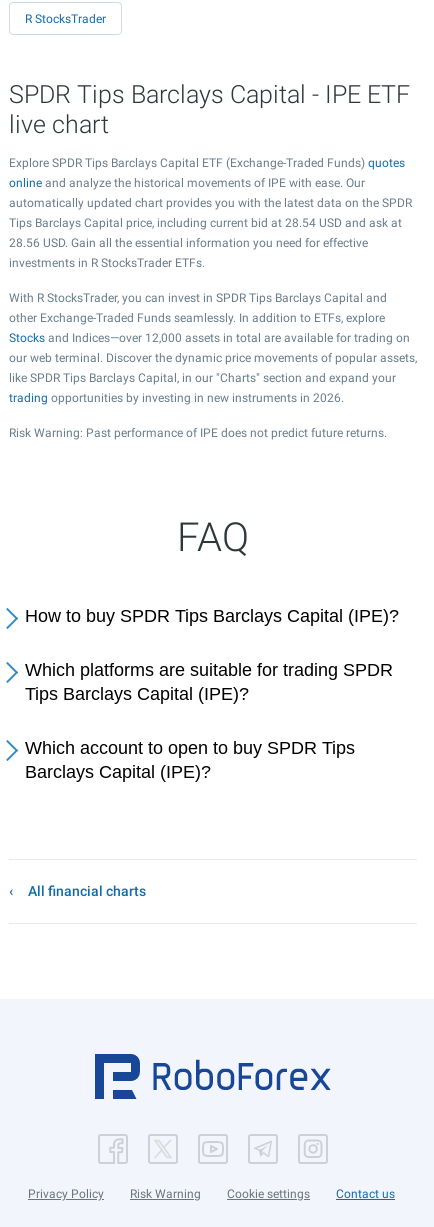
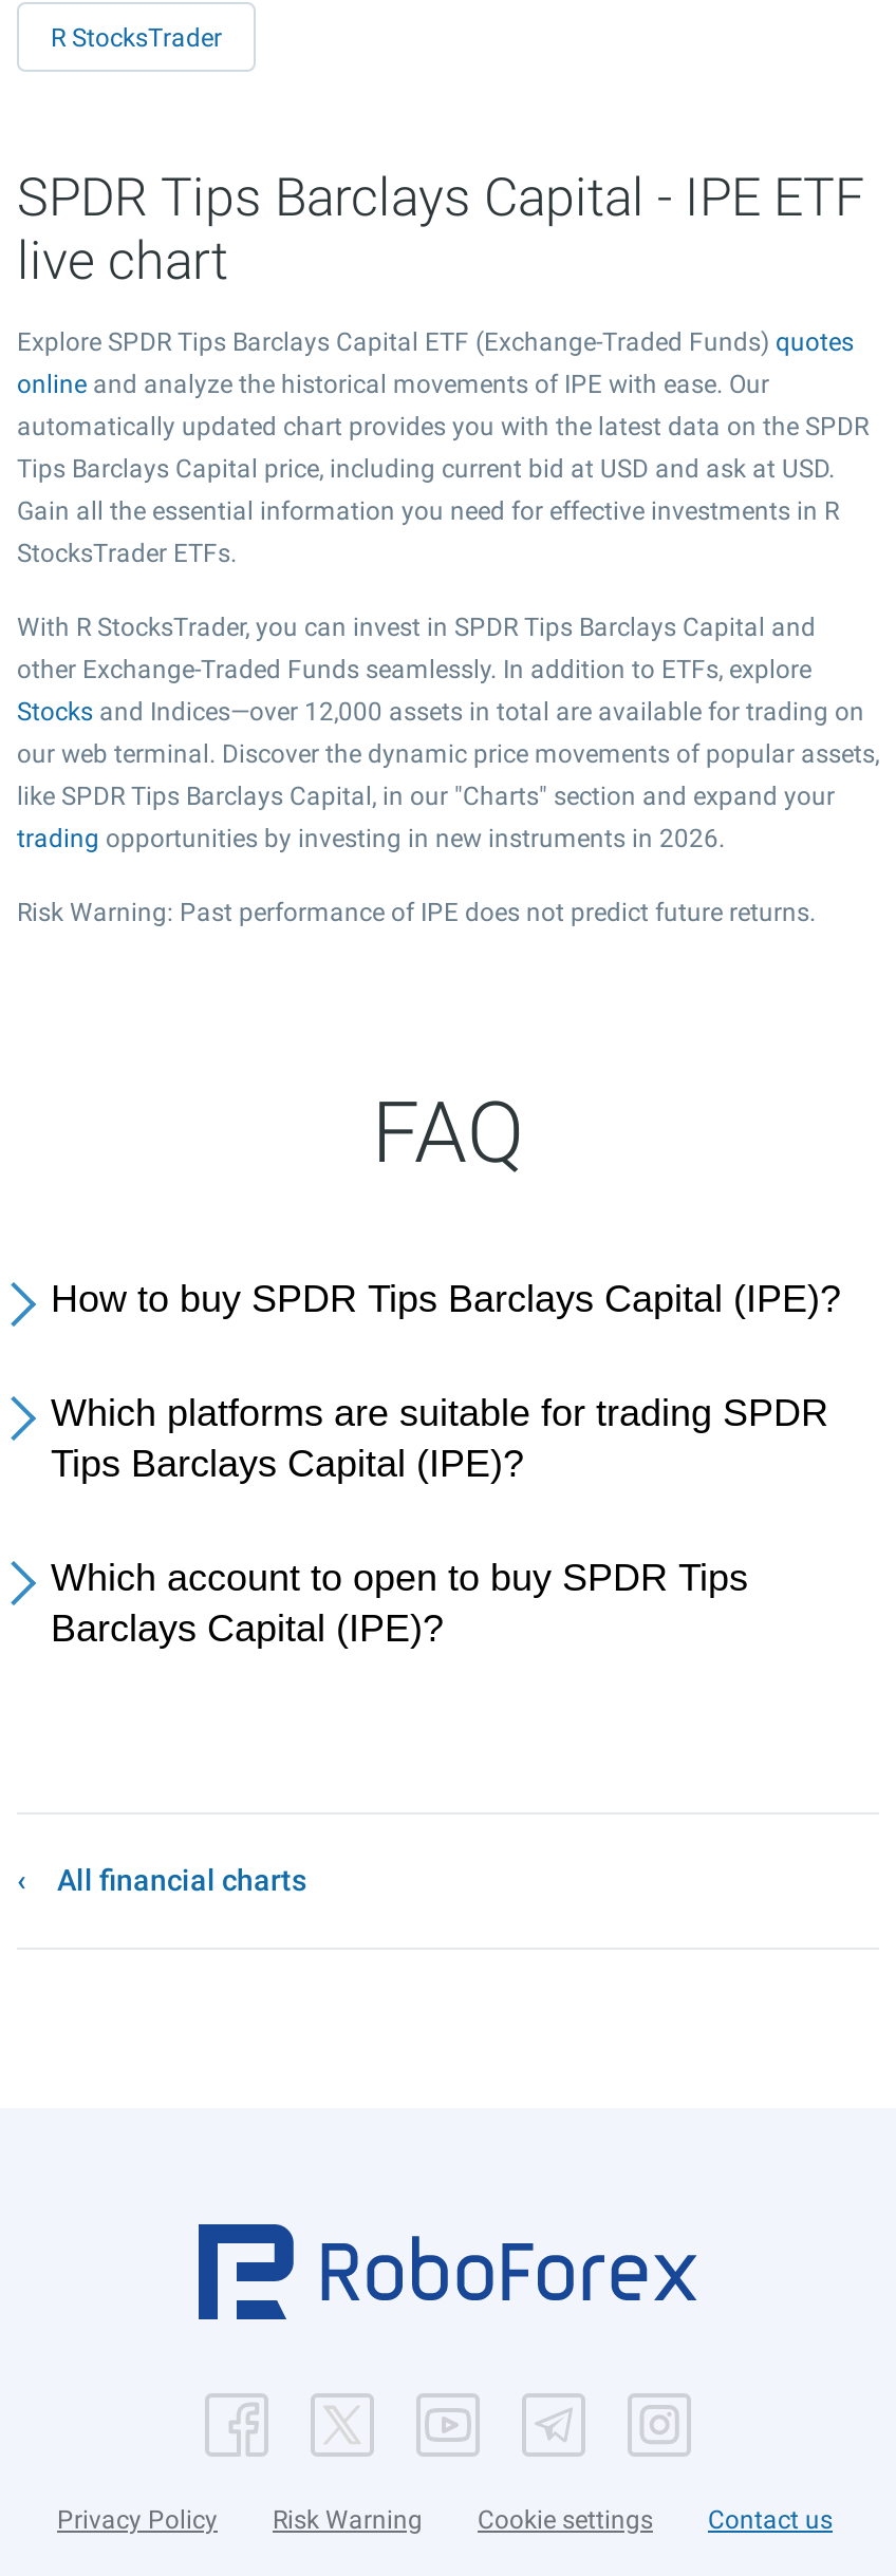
- Tips Barclays Capital price, including current bid at 28.54 USD and ask at
- 28.56 USD. Gain all the essential information you need for effective
- investments in R StocksTrader ETFs.
+ Tips Barclays Capital price, including current bid at USD and ask at USD.
+ Gain all the essential information you need for effective investments in R
+ StocksTrader ETFs.
